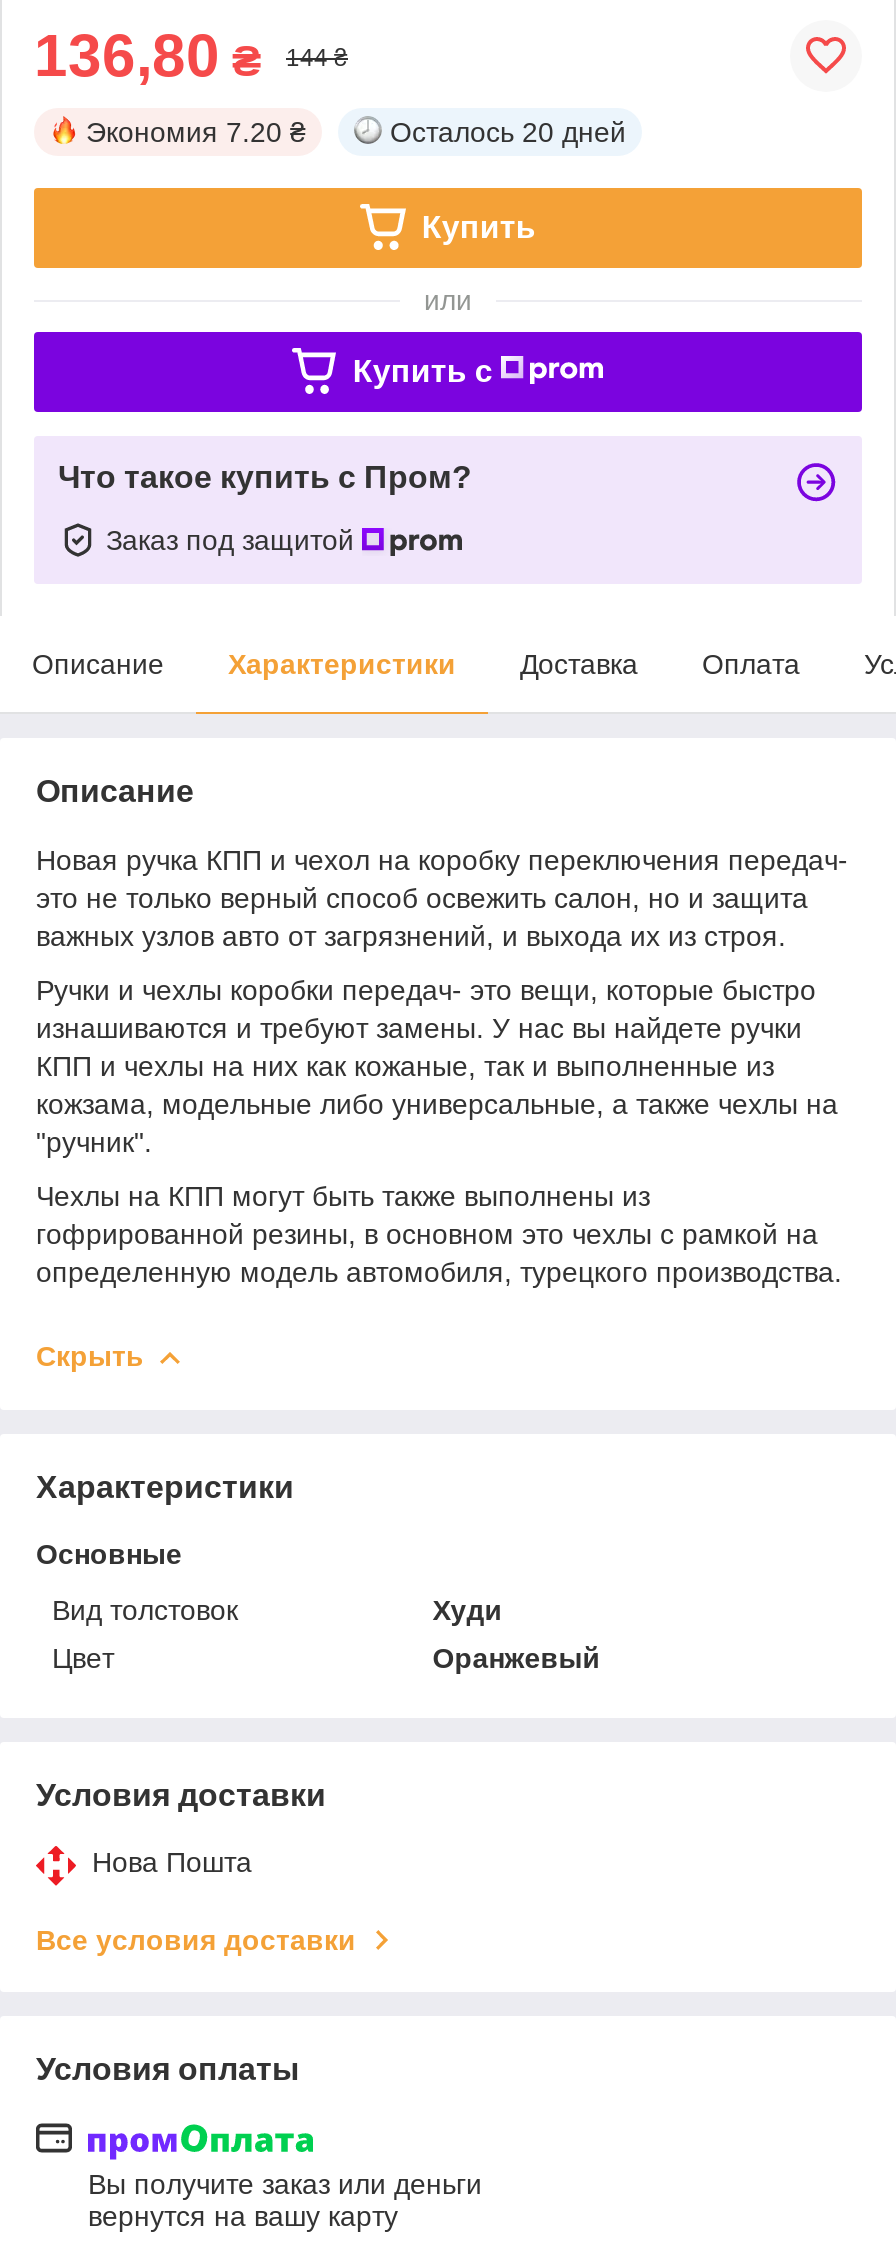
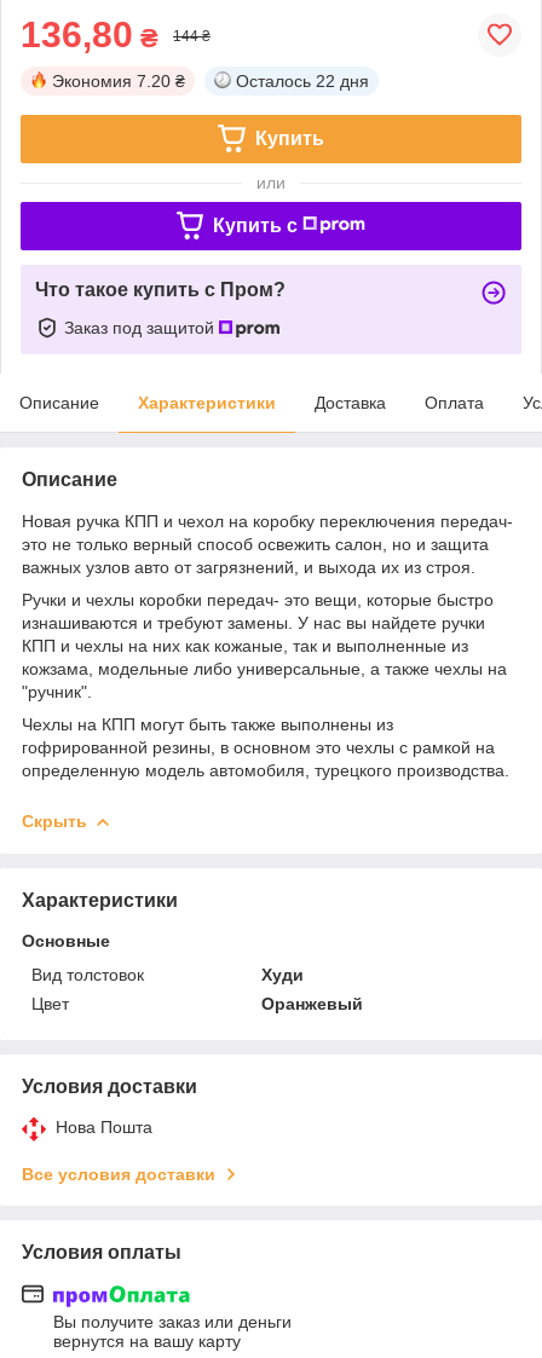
- Осталось 20 дней
+ Осталось 22 дня
